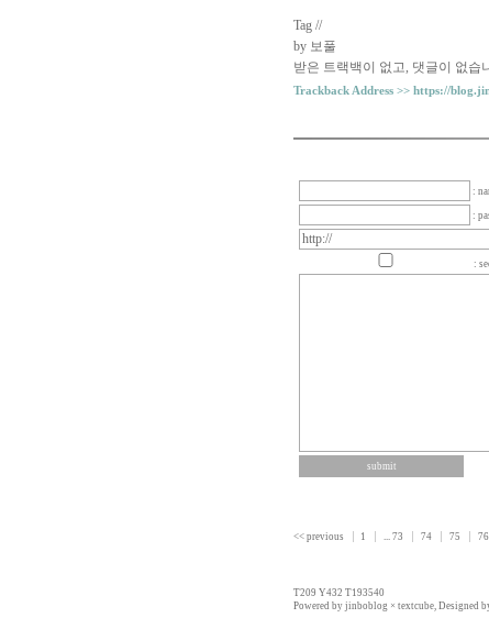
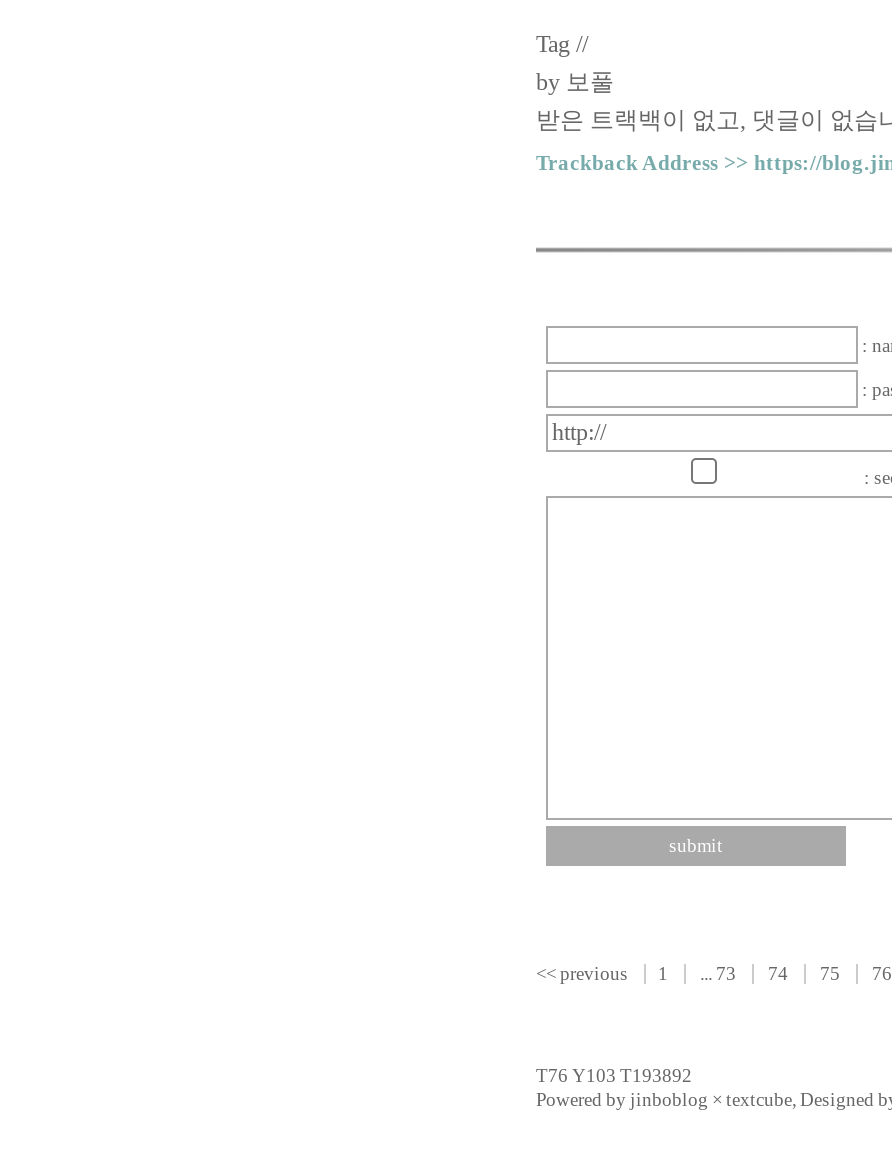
- T209 Y432 T193540
+ T76 Y103 T193892
